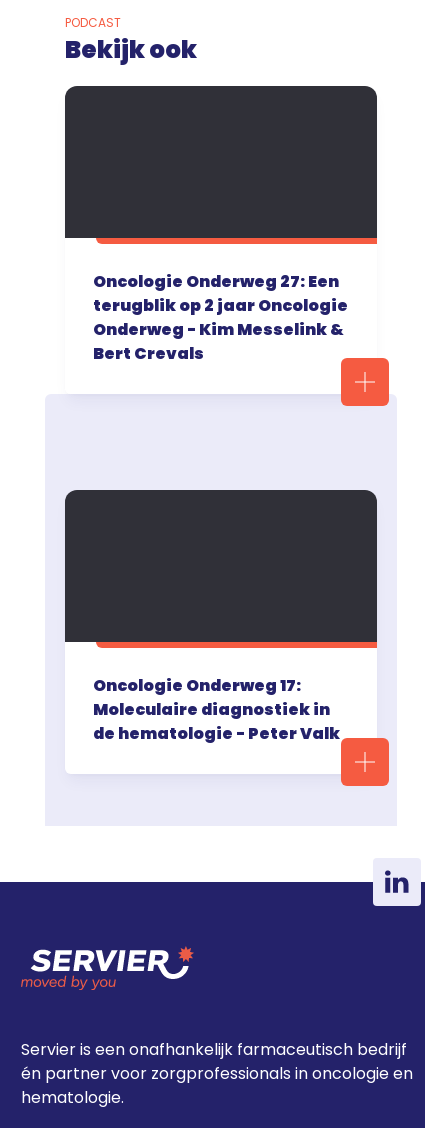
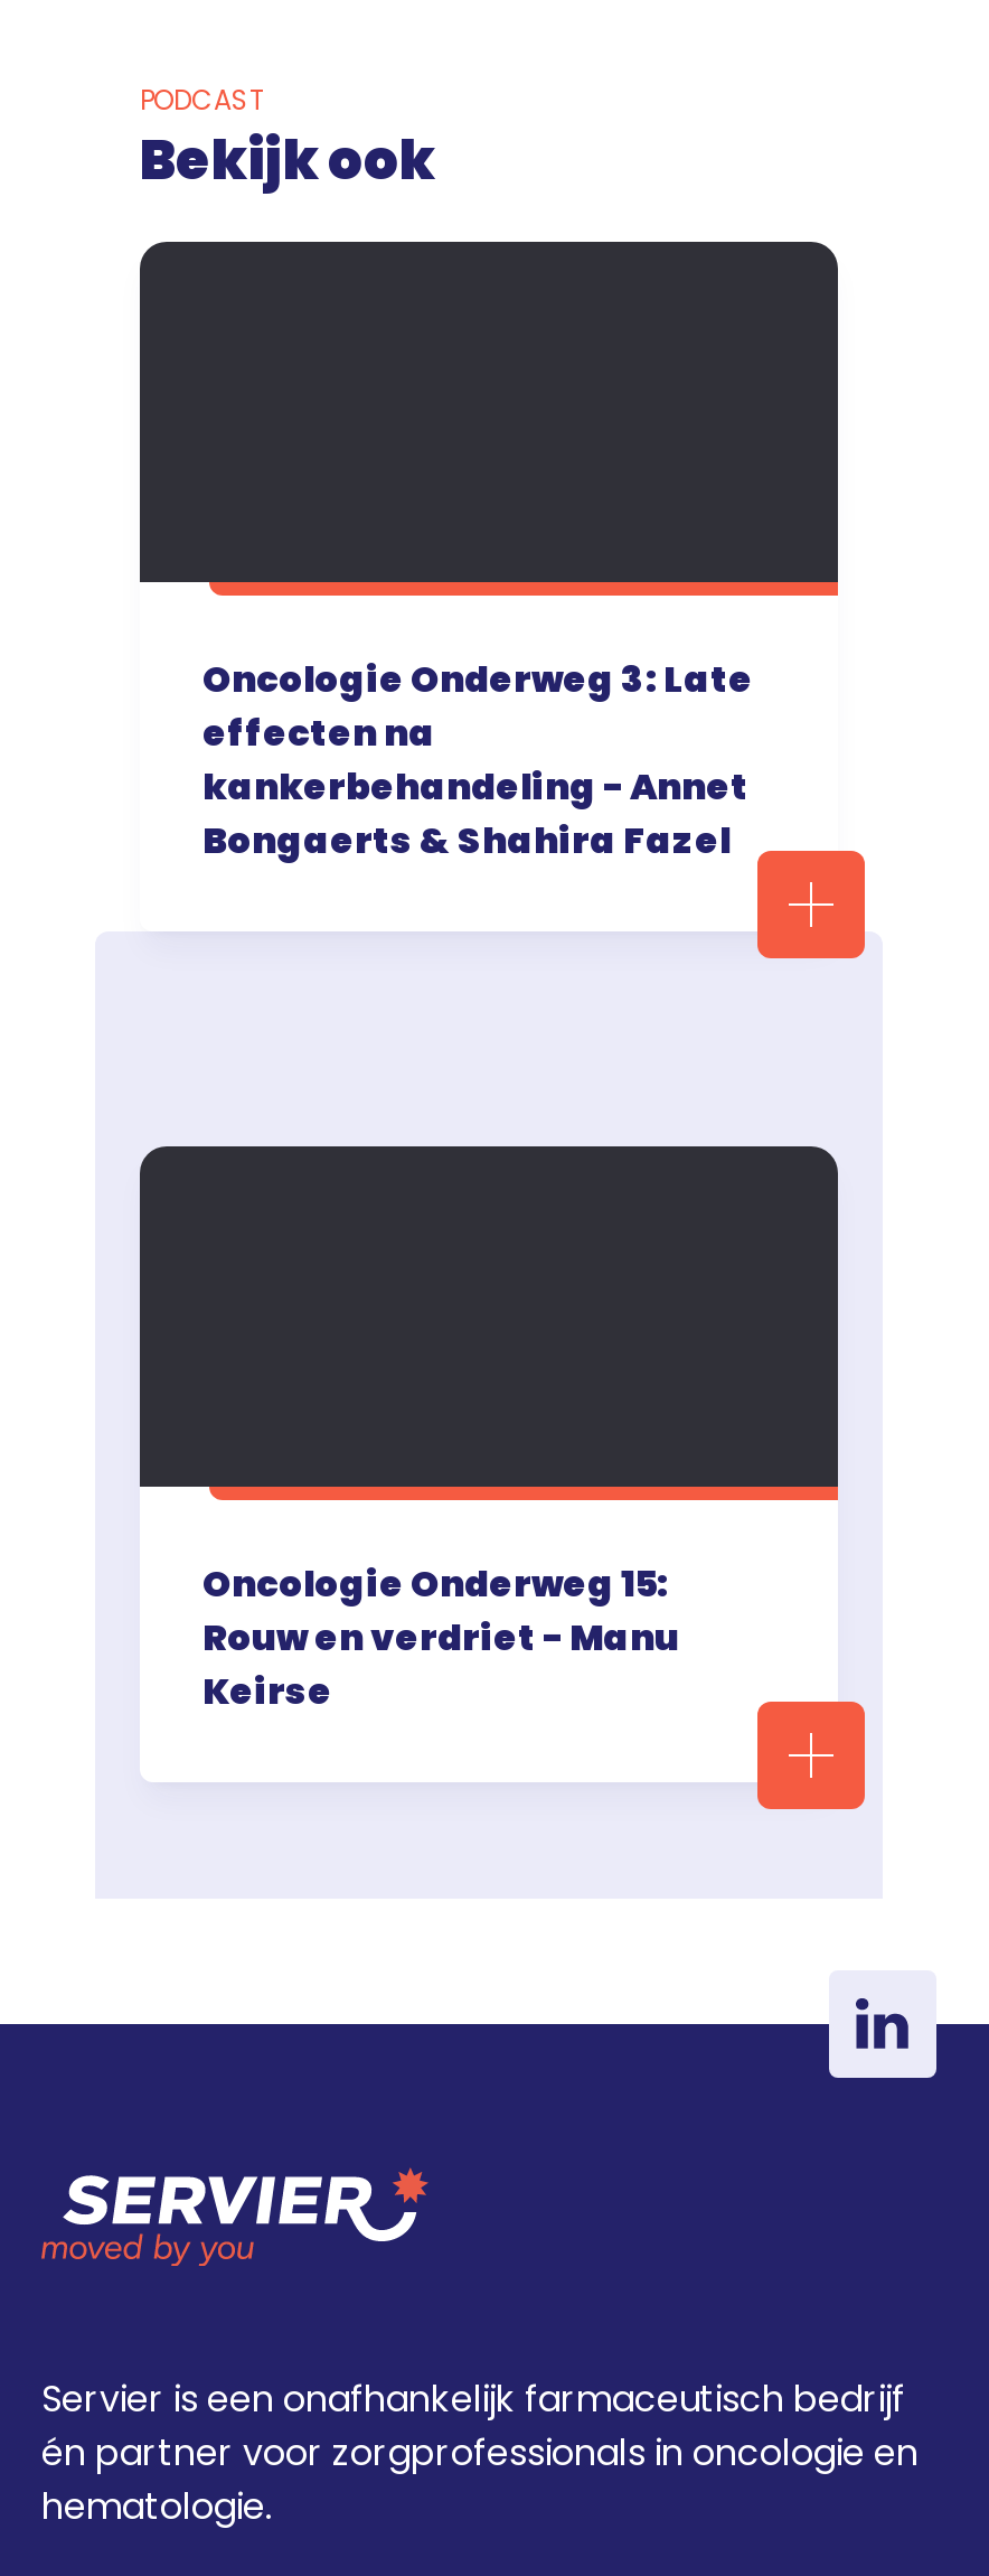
- Oncologie Onderweg 27: Een
- terugblik op 2 jaar Oncologie
- Onderweg - Kim Messelink &
- Bert Crevals
+ Oncologie Onderweg 3: Late
+ effecten na
+ kankerbehandeling - Annet
+ Bongaerts & Shahira Fazel

- Oncologie Onderweg 17:
- Moleculaire diagnostiek in
- de hematologie - Peter Valk
+ Oncologie Onderweg 15:
+ Rouw en verdriet - Manu
+ Keirse
